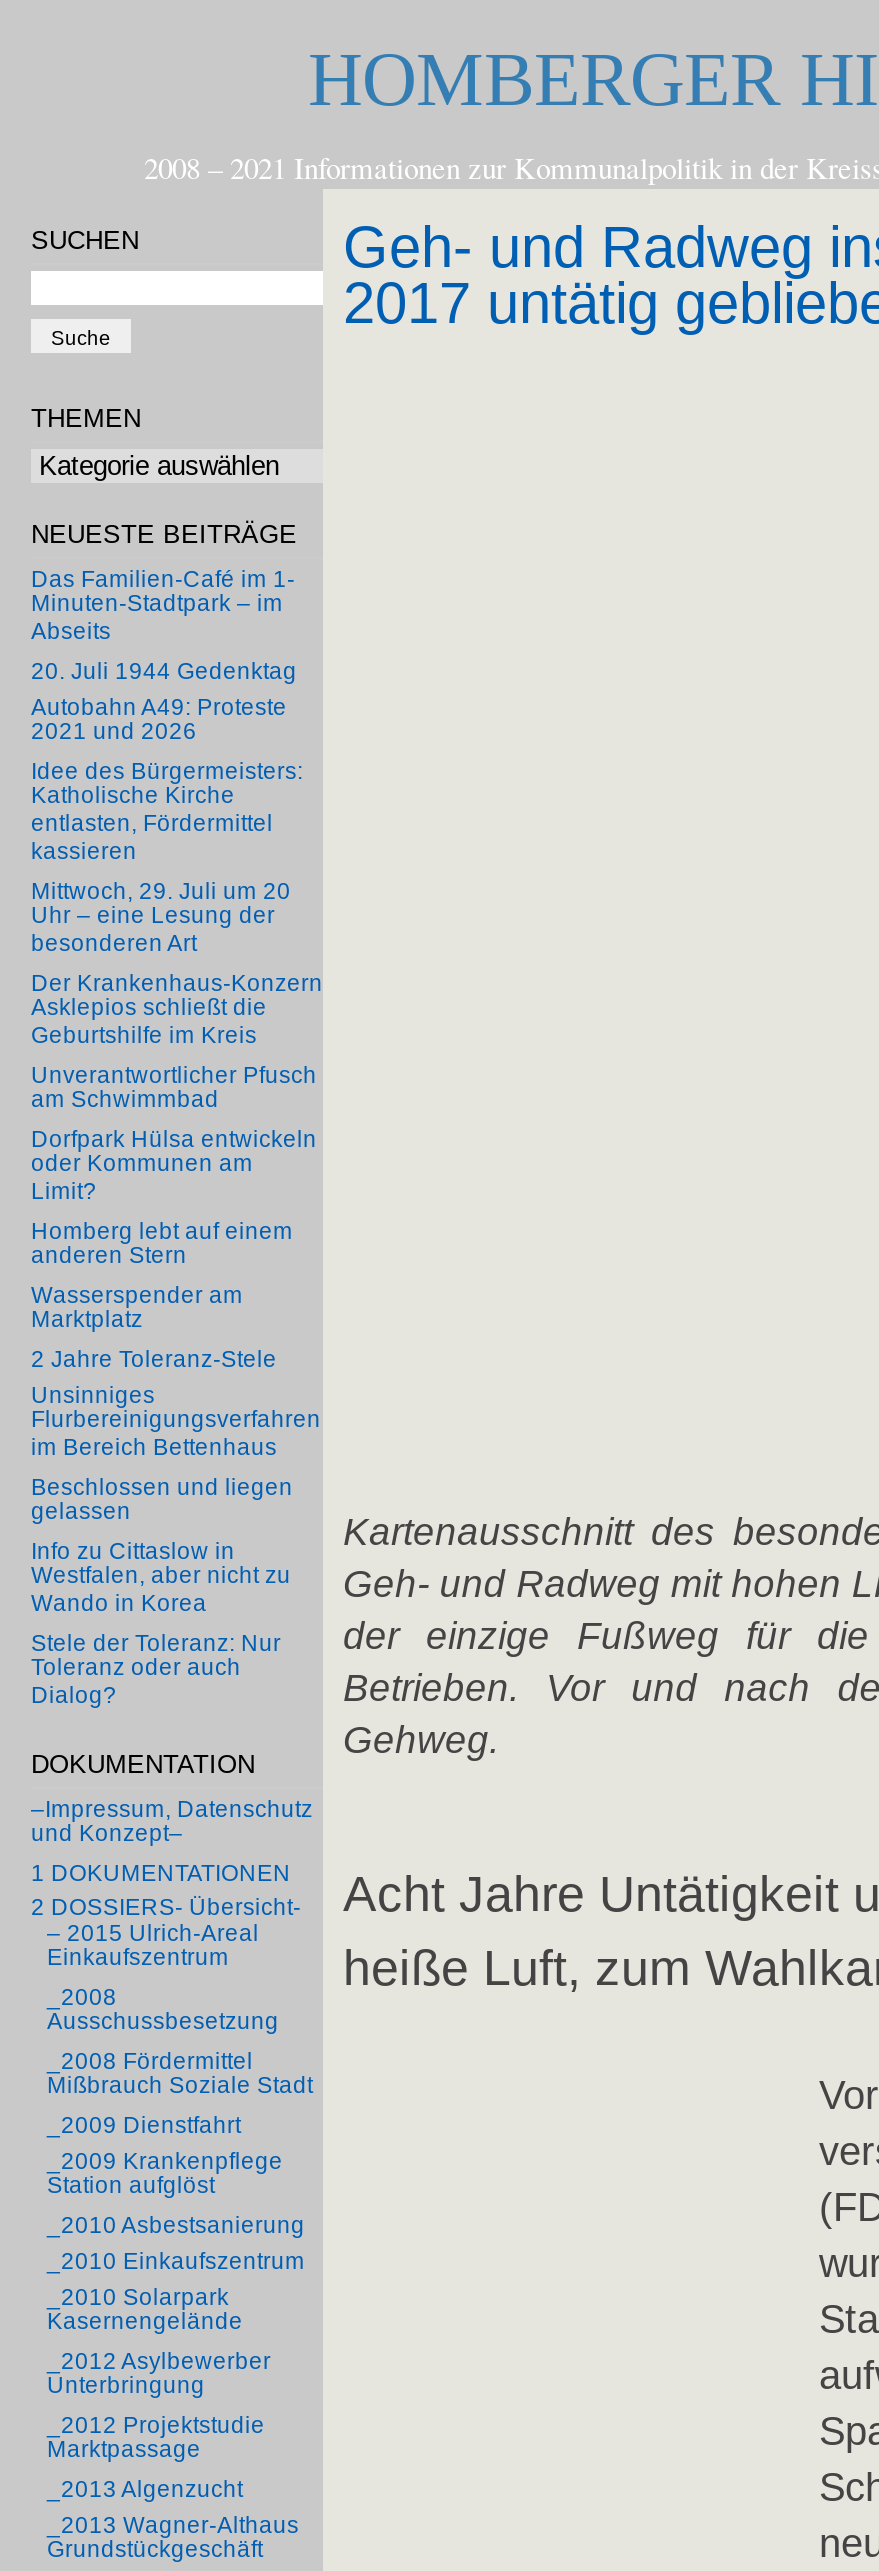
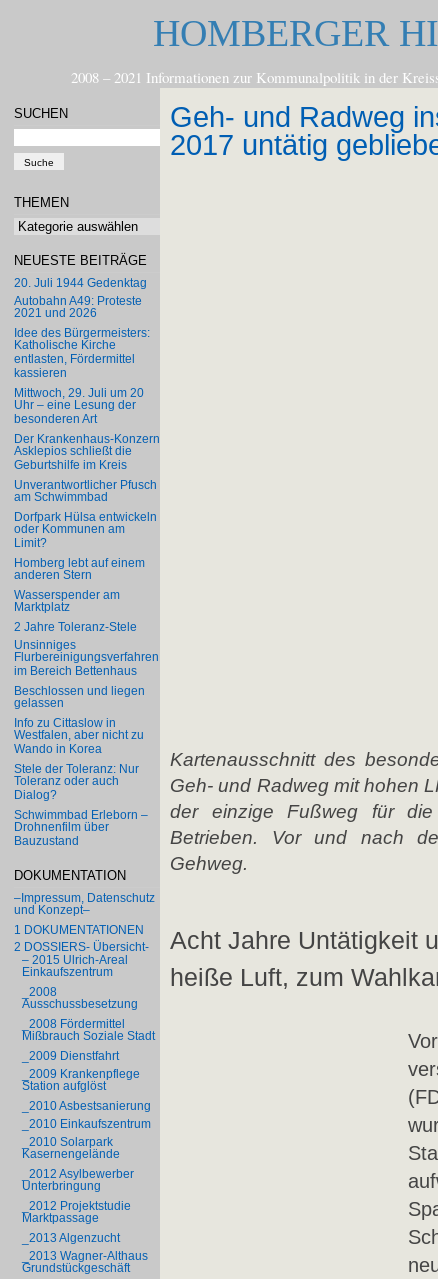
- Das Familien-Café im 1-
- Minuten-Stadtpark – im
- Abseits

moved up: 20. Juli 1944 Gedenktag | Autobahn A49: Proteste | 2021 und 2026 | ... | Toleranz oder auch | Dialog?

+ Schwimmbad Erleborn –
+ Drohnenfilm über
+ Bauzustand
